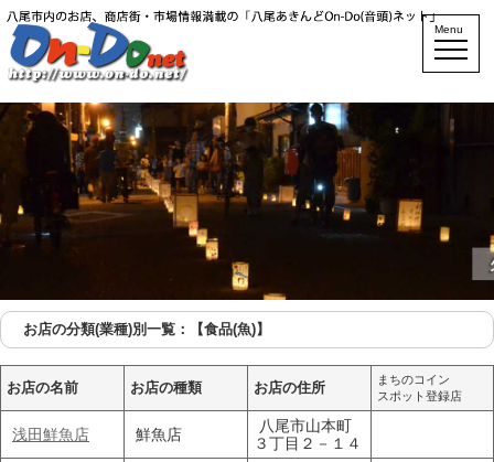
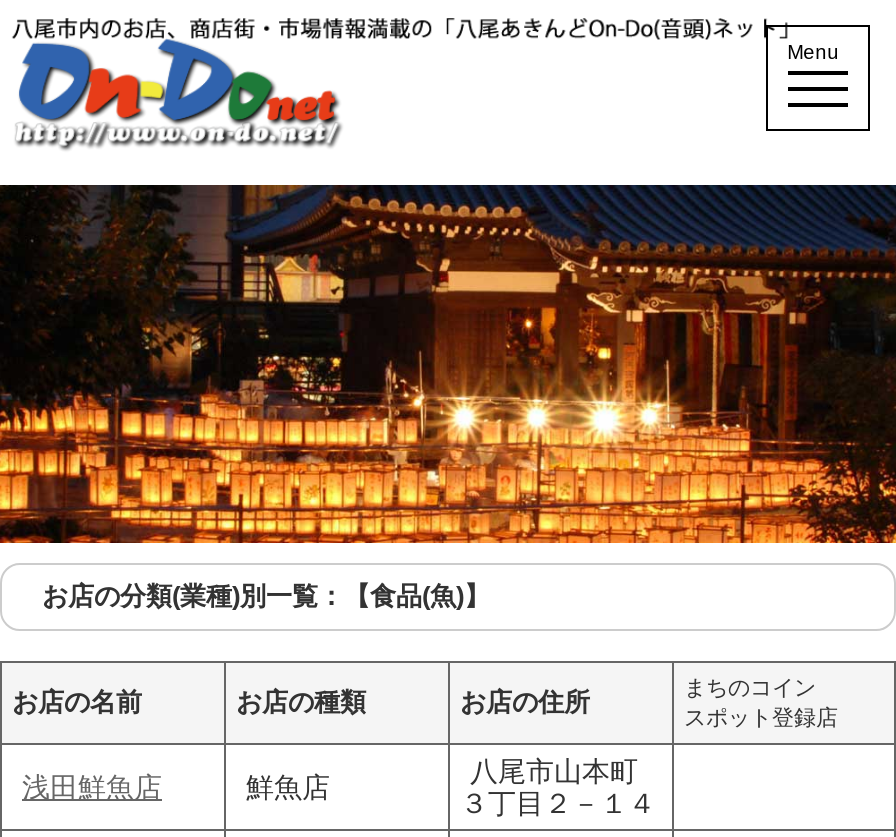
- [image]
+ [image]
